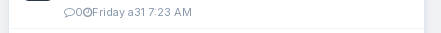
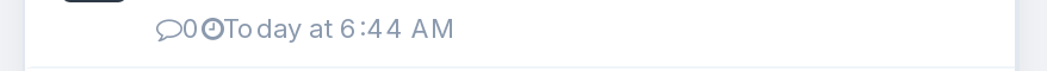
- 0 Friday a31 7:23 AM
+ 0 Today at 6:44 AM
